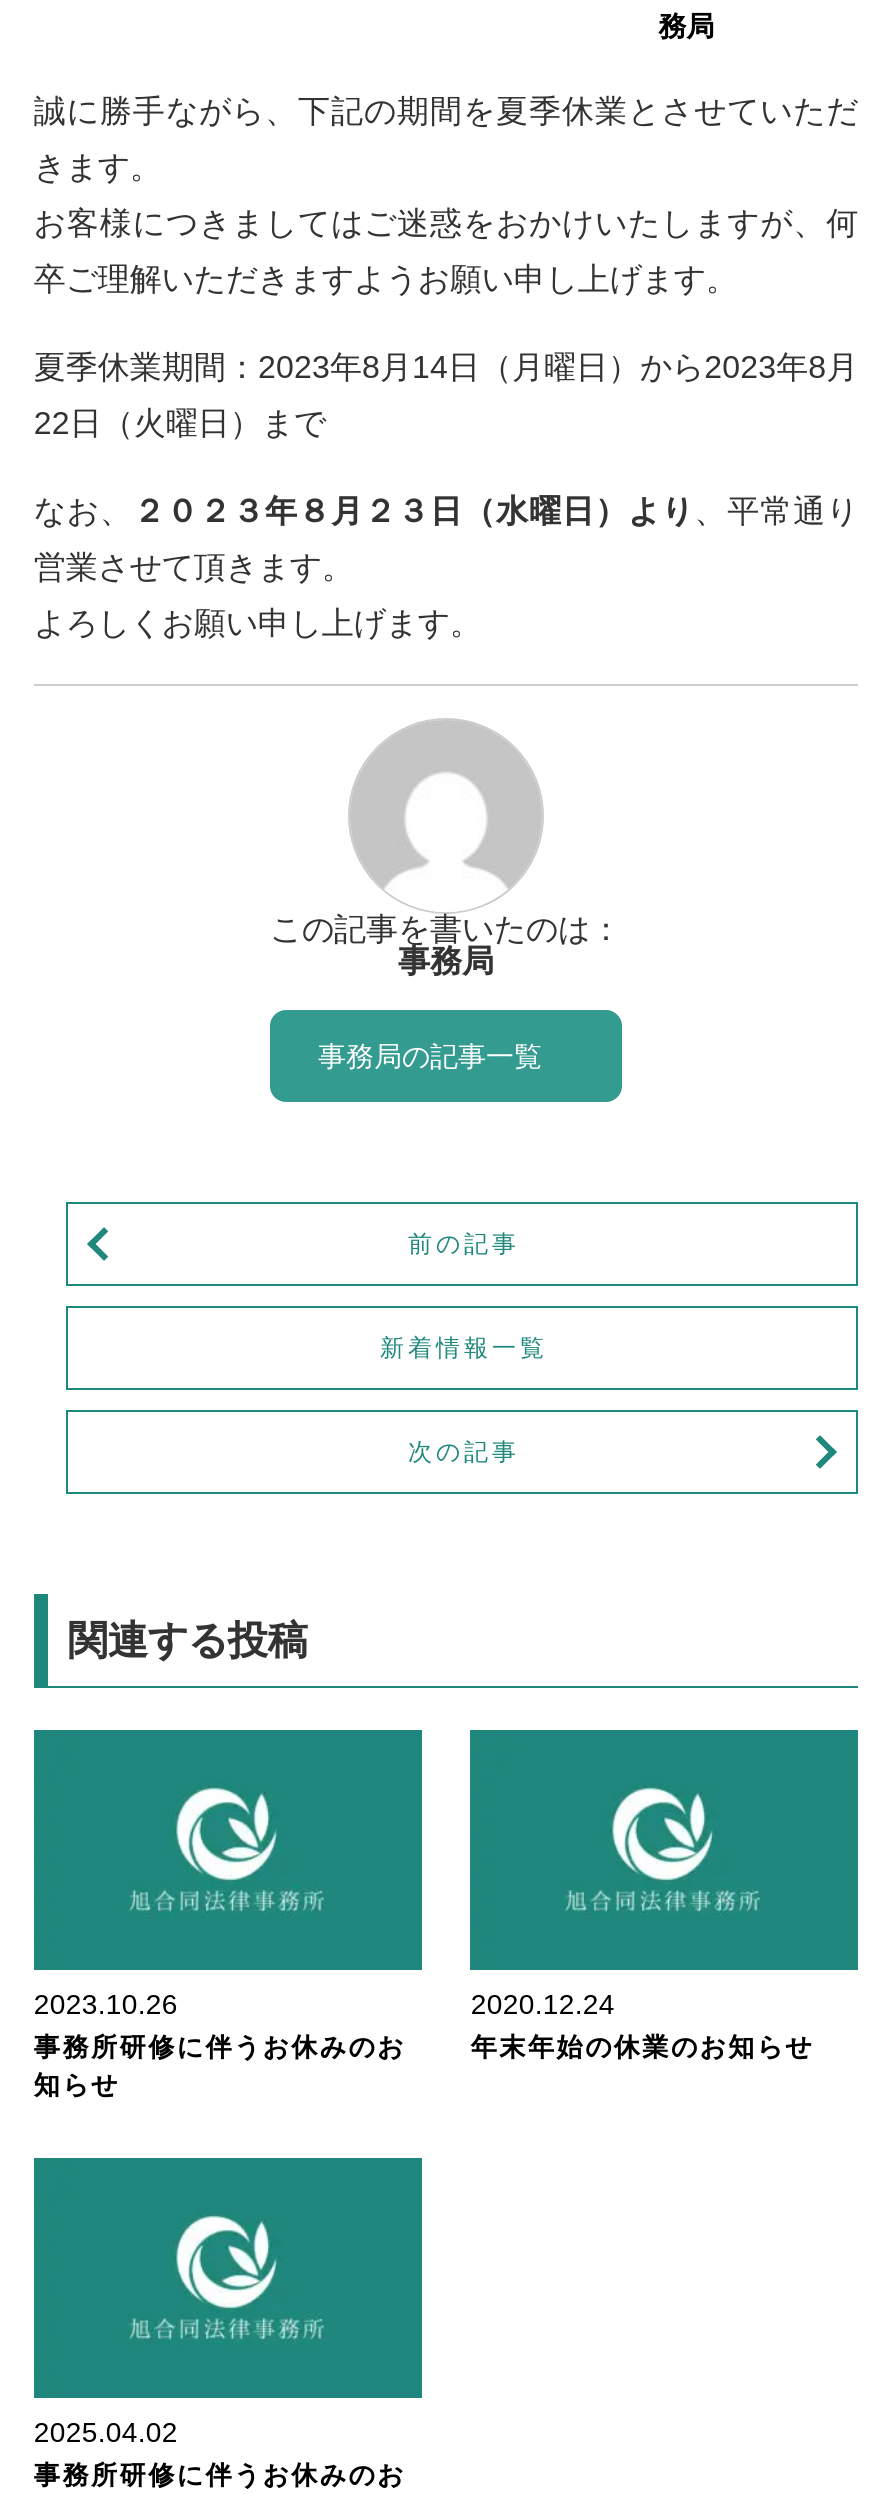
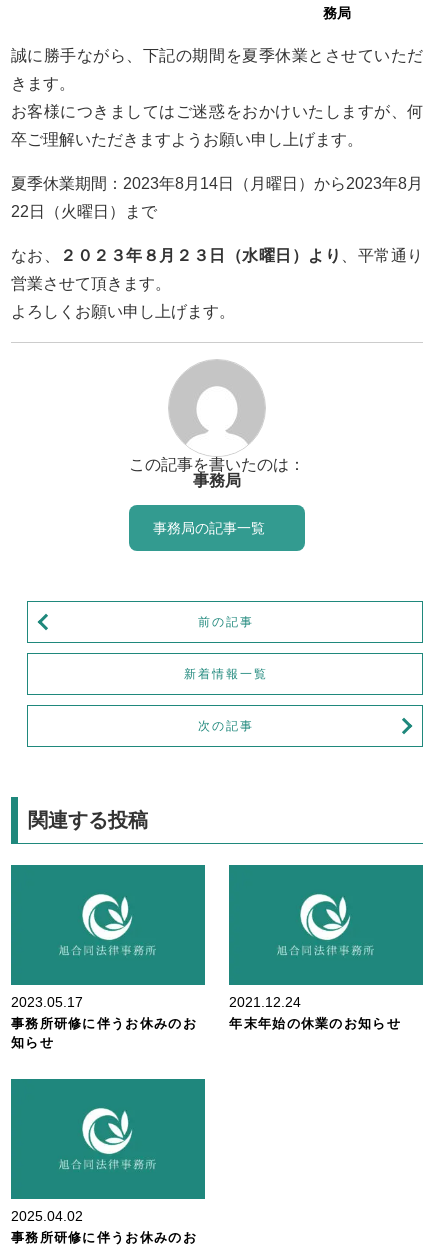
- 2023.10.26
+ 2023.05.17

- 2020.12.24
+ 2021.12.24
